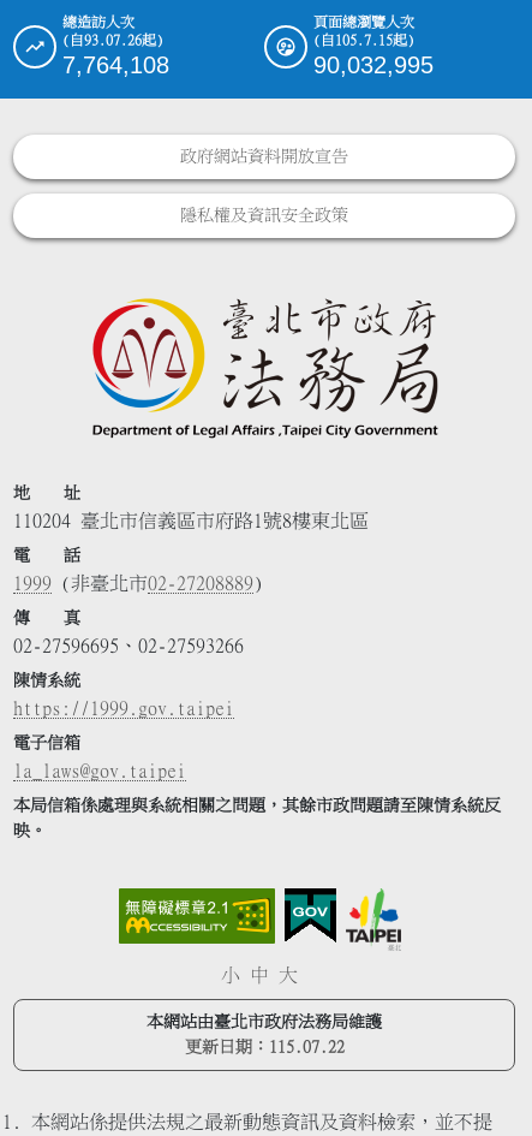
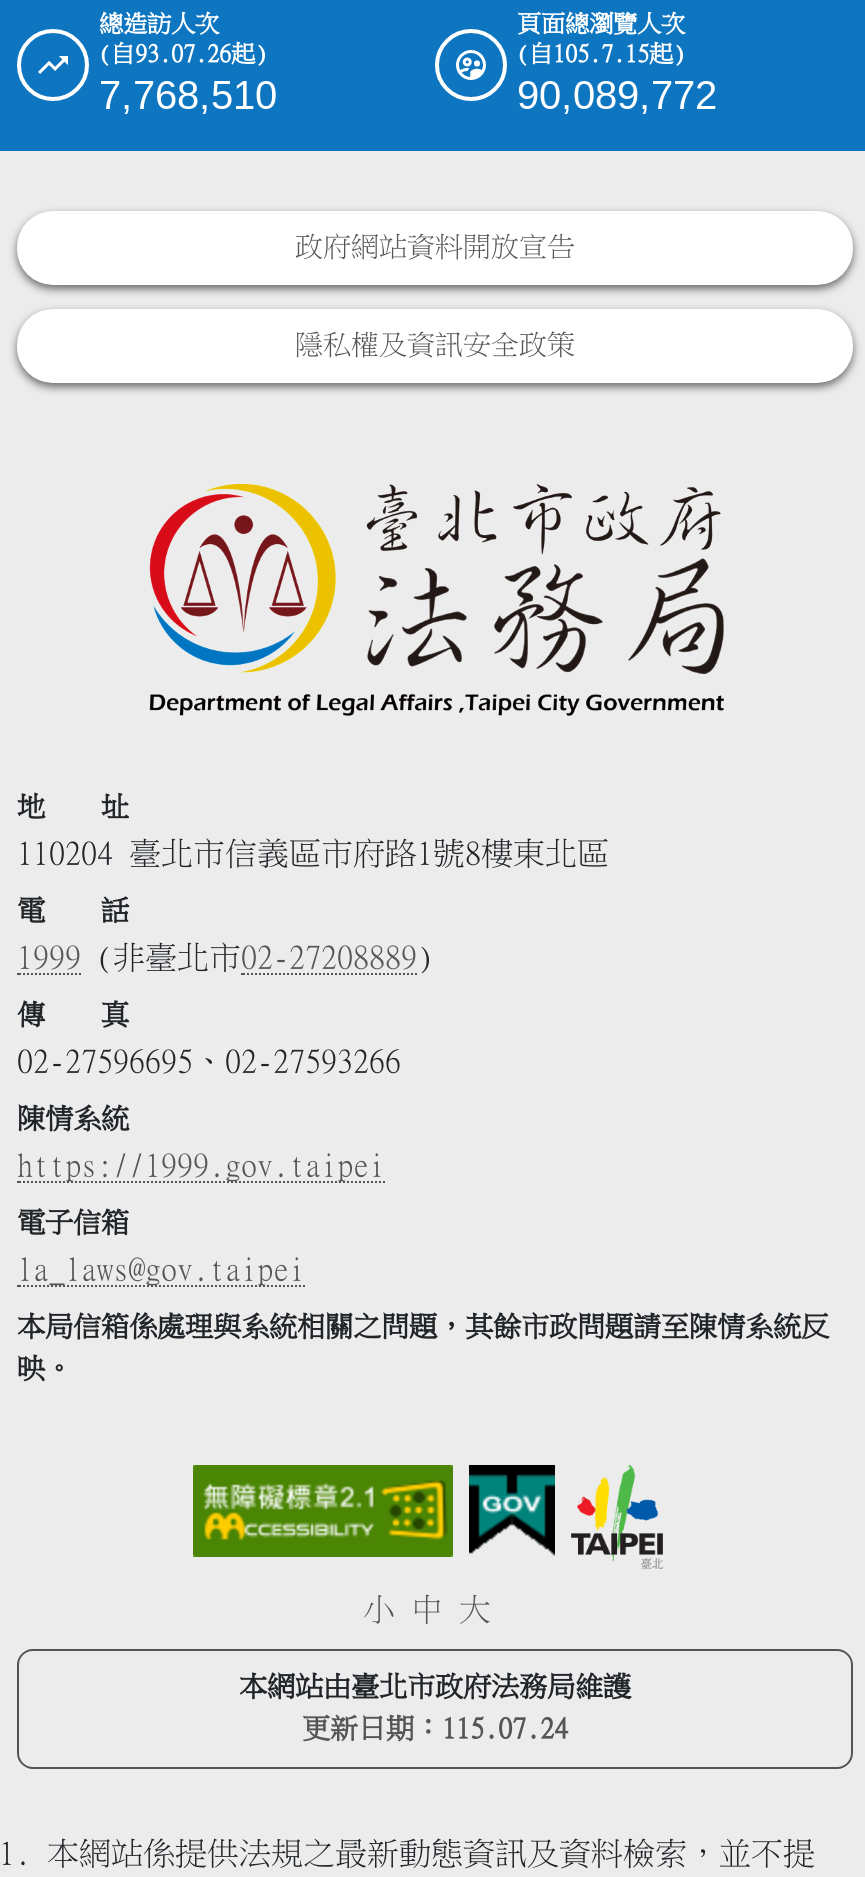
- 7,764,108
+ 7,768,510

- 90,032,995
+ 90,089,772

- 更新日期：115.07.22
+ 更新日期：115.07.24
